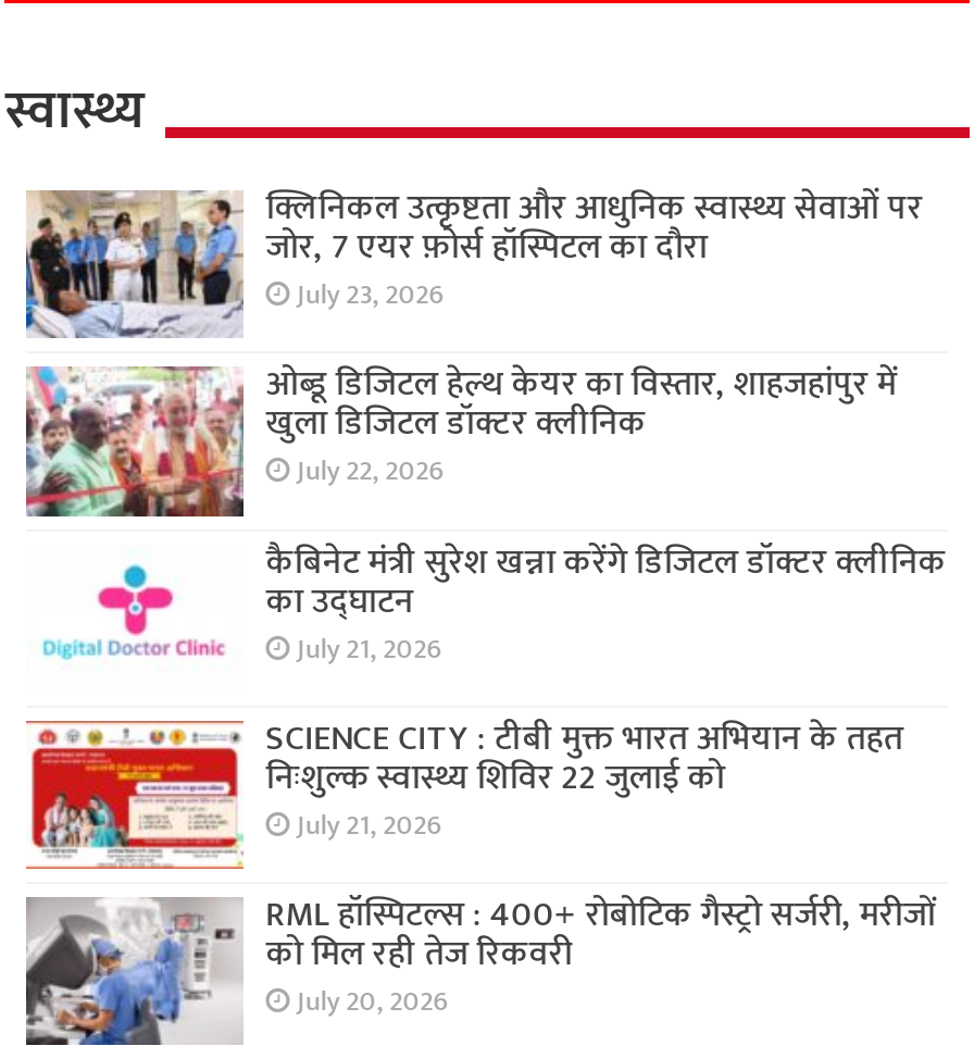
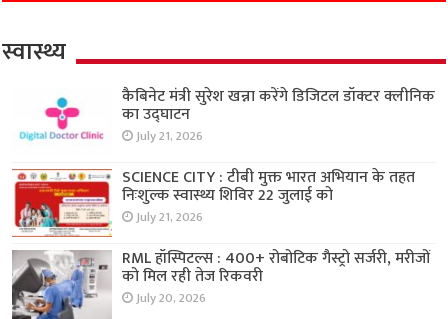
- [image]
- क्लिनिकल उत्कृष्टता और आधुनिक स्वास्थ्य सेवाओं पर
- जोर, 7 एयर फ़ोर्स हॉस्पिटल का दौरा
- July 23, 2026
- ओब्डू डिजिटल हेल्थ केयर का विस्तार, शाहजहांपुर में
- खुला डिजिटल डॉक्टर क्लीनिक
- July 22, 2026

- [image]
